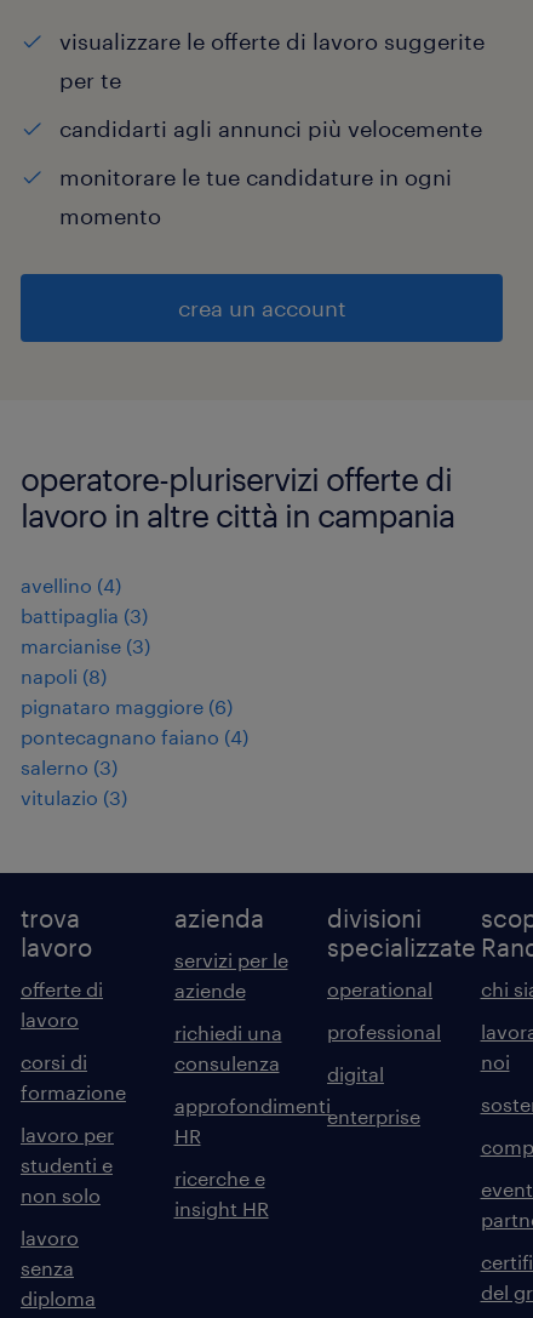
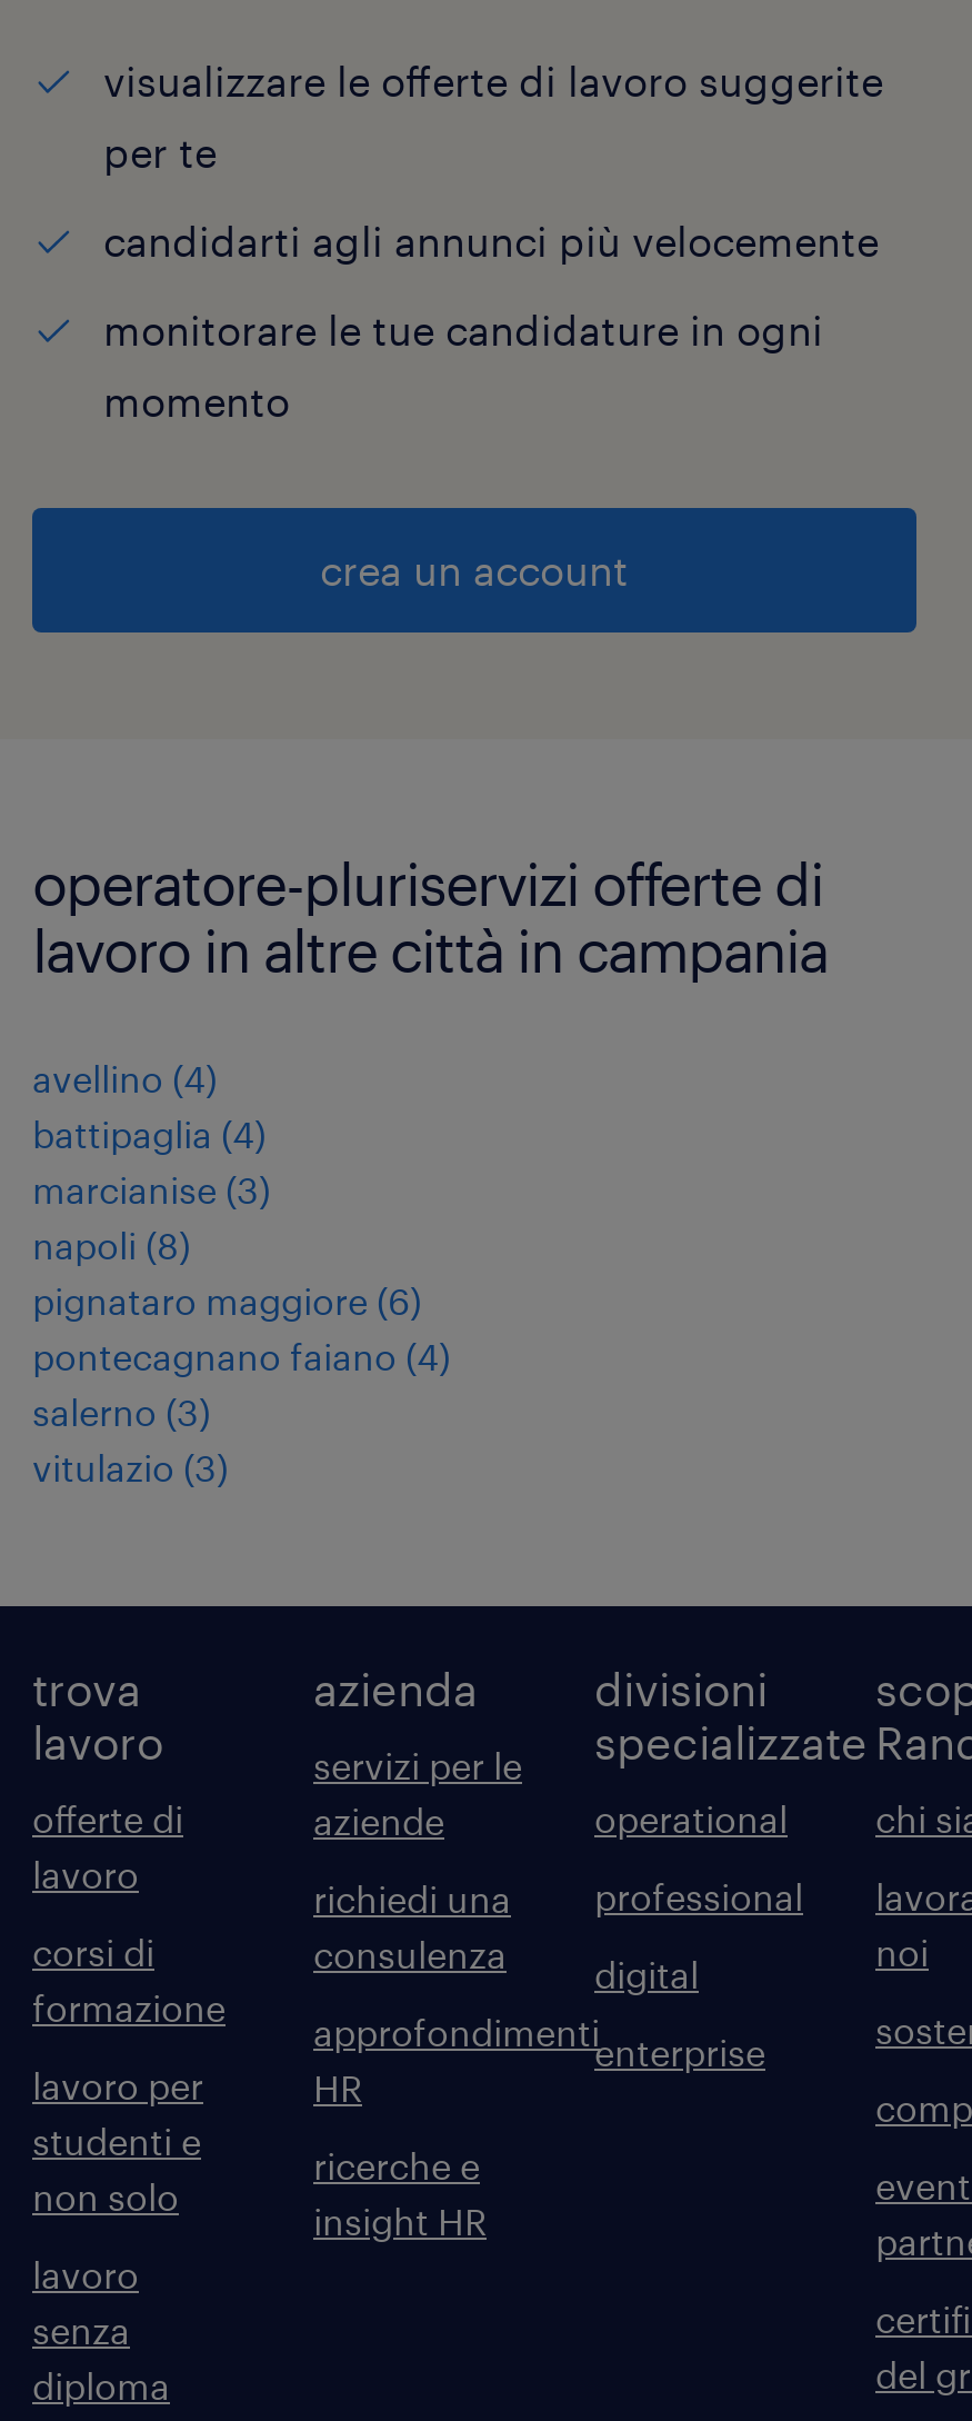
- battipaglia (3)
+ battipaglia (4)
